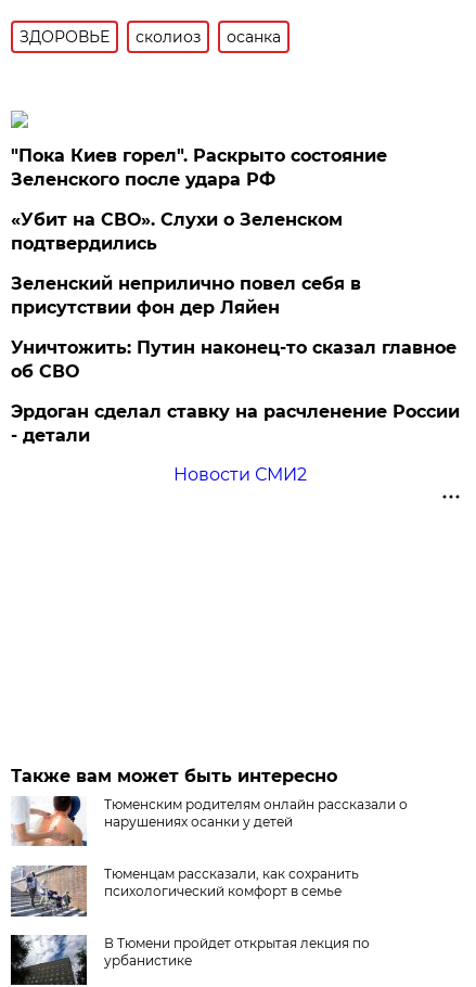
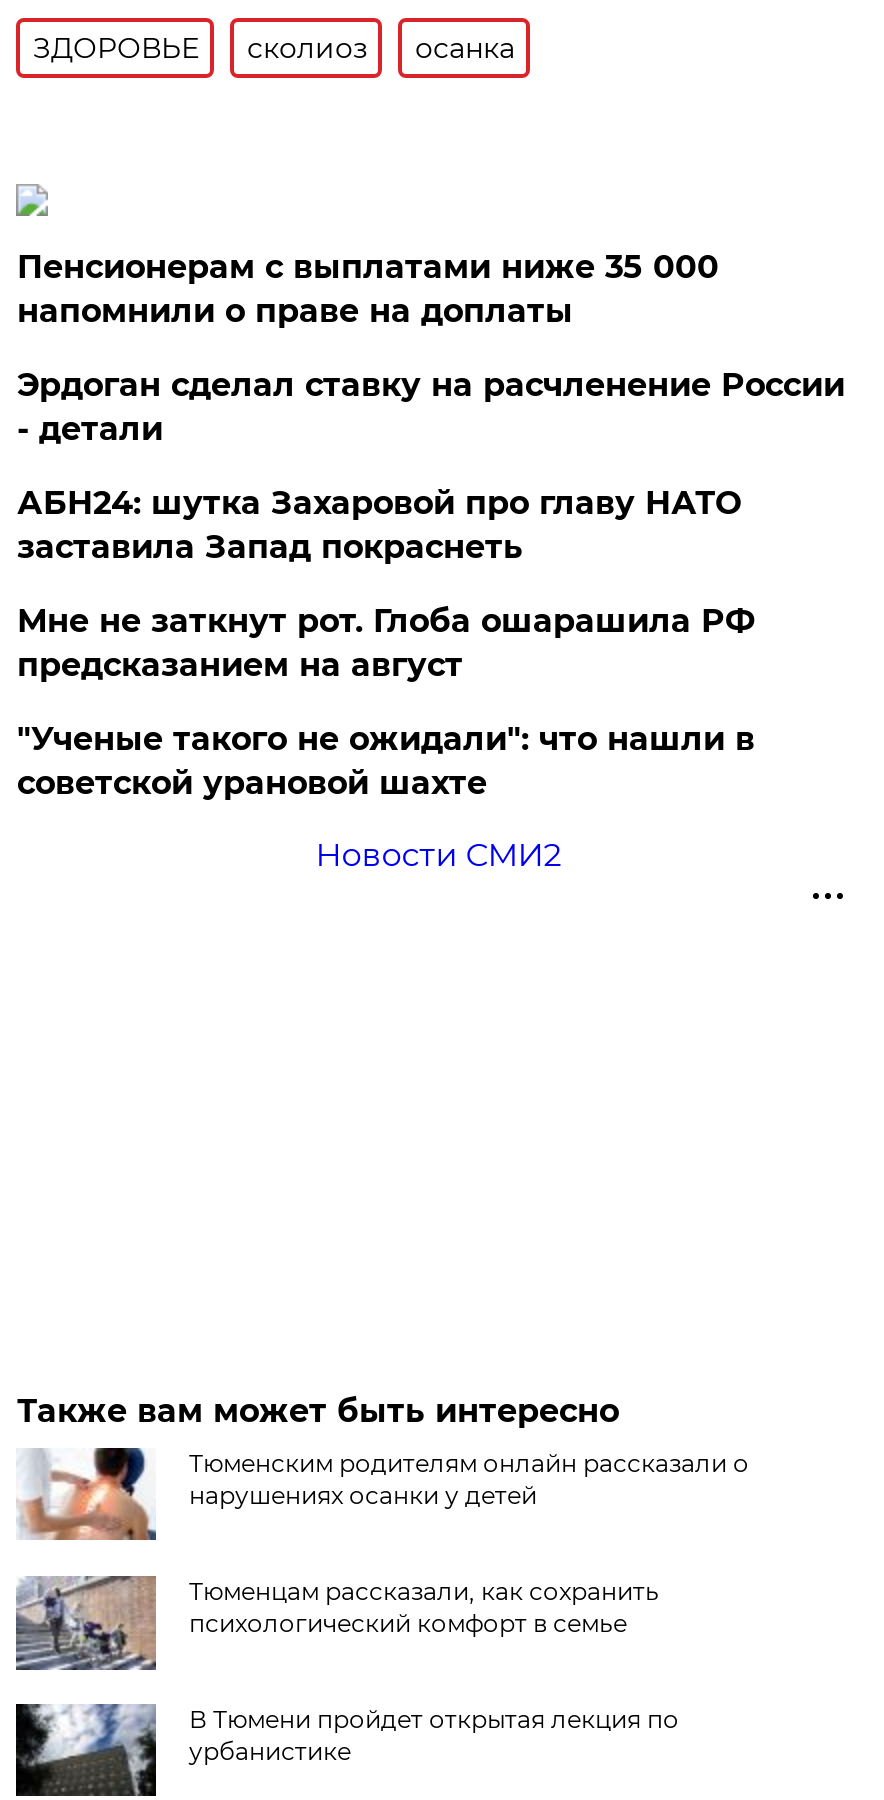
- "Пока Киев горел". Раскрыто состояние
- Зеленского после удара РФ
- «Убит на СВО». Слухи о Зеленском
- подтвердились
- Зеленский неприлично повел cебя в
- присутствии фон дер Ляйен
- Уничтожить: Путин наконец-то сказал главное
- об СВО
+ Пенсионерам с выплатами ниже 35 000
+ напомнили о праве на доплаты

moved up: Эрдоган сделал ставку на расчленение России | - детали

+ АБН24: шутка Захаровой про главу НАТО
+ заставила Запад покраснеть
+ Мне не заткнут рот. Глоба ошарашила РФ
+ предсказанием на август
+ "Ученые такого не ожидали": что нашли в
+ советской урановой шахте
